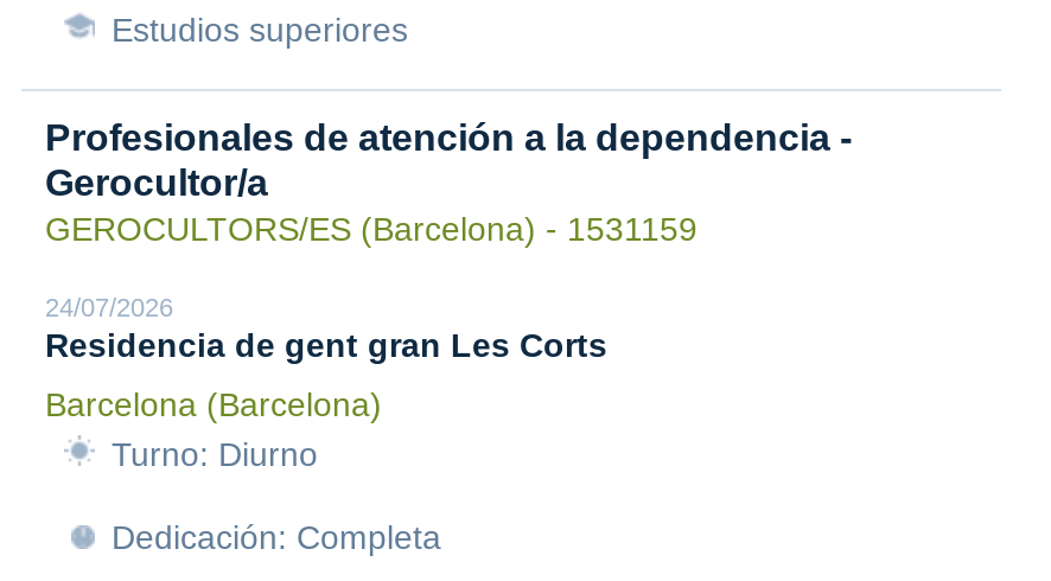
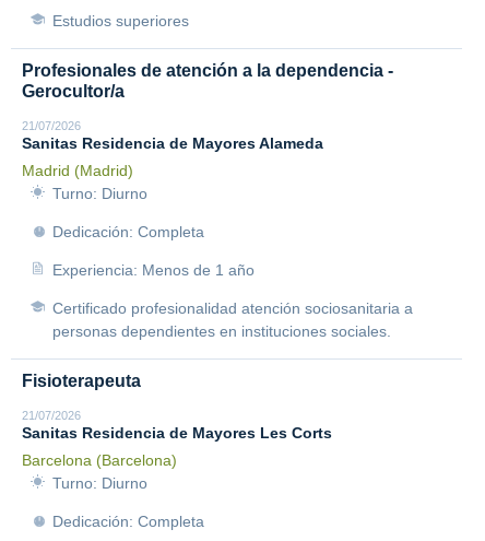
- GEROCULTORS/ES (Barcelona) - 1531159
- 24/07/2026
- Residencia de gent gran Les Corts
+ 21/07/2026
+ Sanitas Residencia de Mayores Alameda
+ Madrid (Madrid)
+ Turno: Diurno
+ Dedicación: Completa
+ Experiencia: Menos de 1 año
+ Certificado profesionalidad atención sociosanitaria a
+ personas dependientes en instituciones sociales.
+ Fisioterapeuta
+ 21/07/2026
+ Sanitas Residencia de Mayores Les Corts
